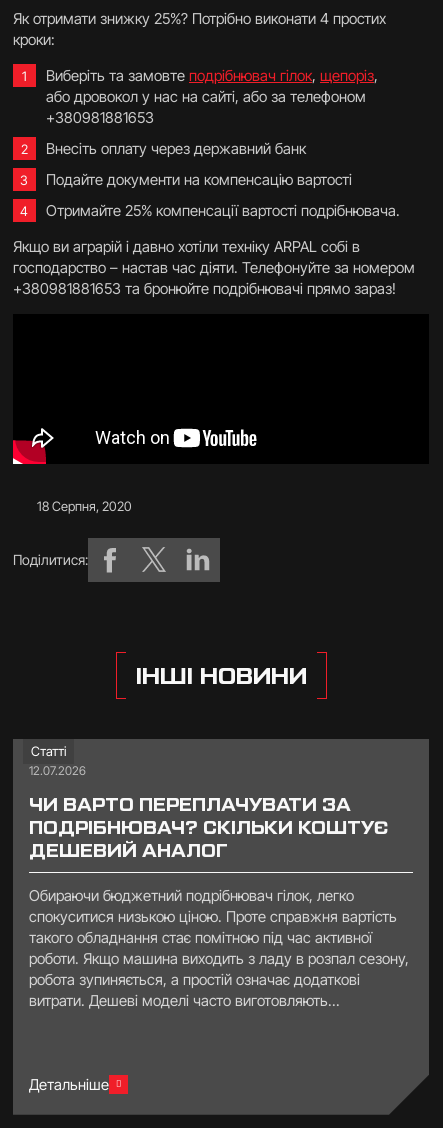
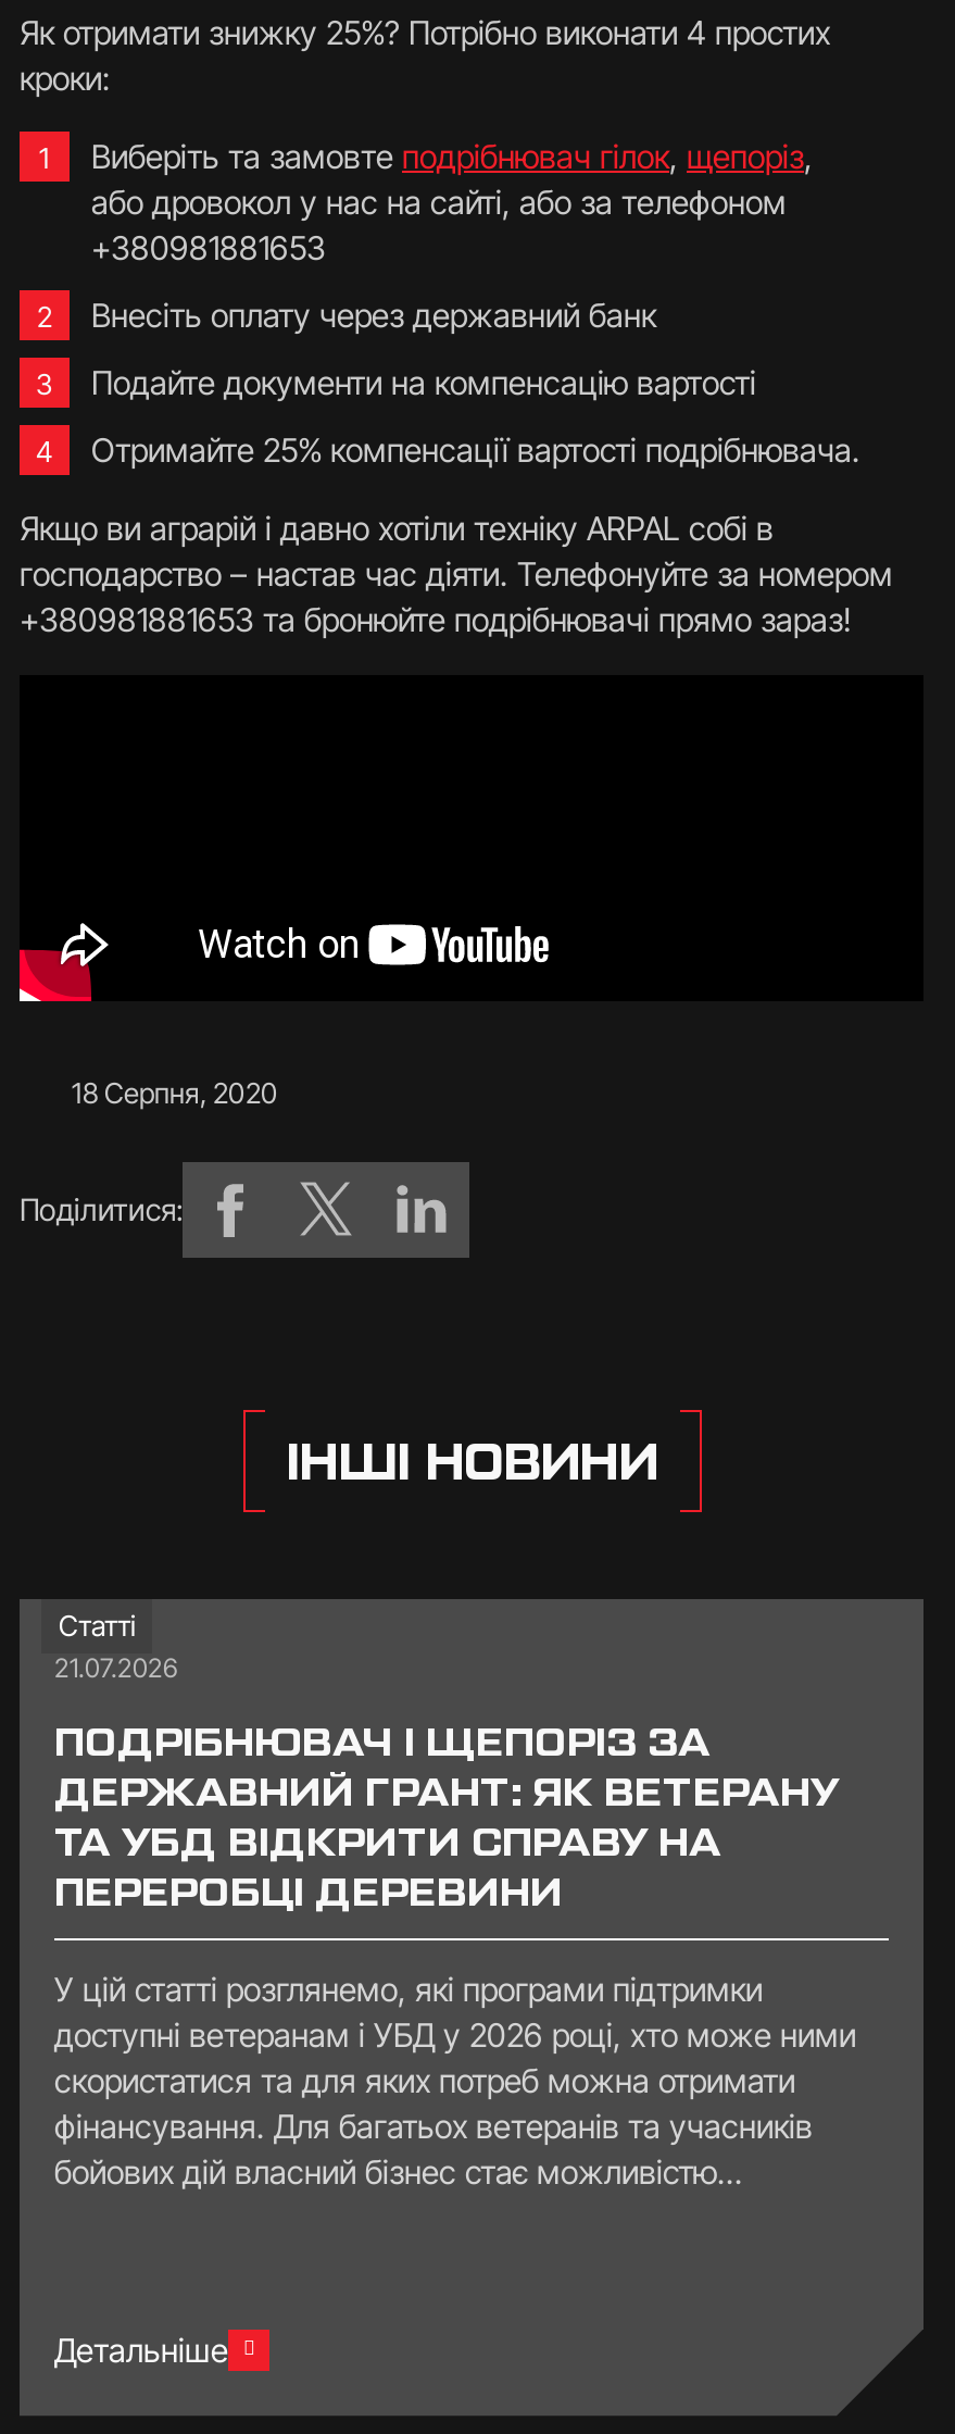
- 12.07.2026
+ 21.07.2026

- ЧИ ВАРТО ПЕРЕПЛАЧУВАТИ ЗА
- ПОДРІБНЮВАЧ? СКІЛЬКИ КОШТУЄ
- ДЕШЕВИЙ АНАЛОГ
+ ПОДРІБНЮВАЧ І ЩЕПОРІЗ ЗА
+ ДЕРЖАВНИЙ ГРАНТ: ЯК ВЕТЕРАНУ
+ ТА УБД ВІДКРИТИ СПРАВУ НА
+ ПЕРЕРОБЦІ ДЕРЕВИНИ

- Обираючи бюджетний подрібнювач гілок, легко
- спокуситися низькою ціною. Проте справжня вартість
- такого обладнання стає помітною під час активної
- роботи. Якщо машина виходить з ладу в розпал сезону,
- робота зупиняється, а простій означає додаткові
- витрати. Дешеві моделі часто виготовляють...
+ У цій статті розглянемо, які програми підтримки
+ доступні ветеранам і УБД у 2026 році, хто може ними
+ скористатися та для яких потреб можна отримати
+ фінансування. Для багатьох ветеранів та учасників
+ бойових дій власний бізнес стає можливістю...
